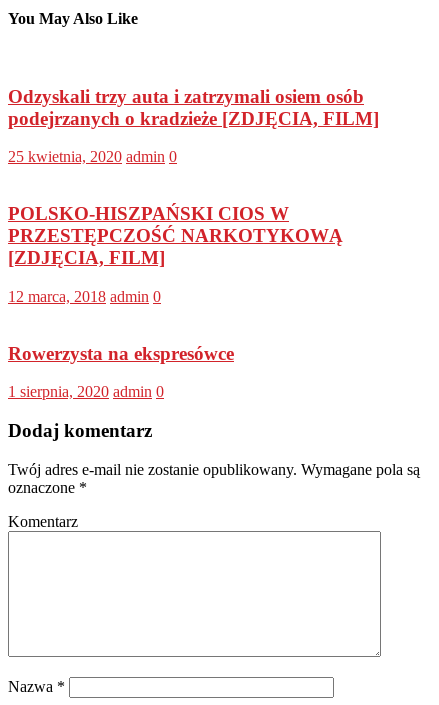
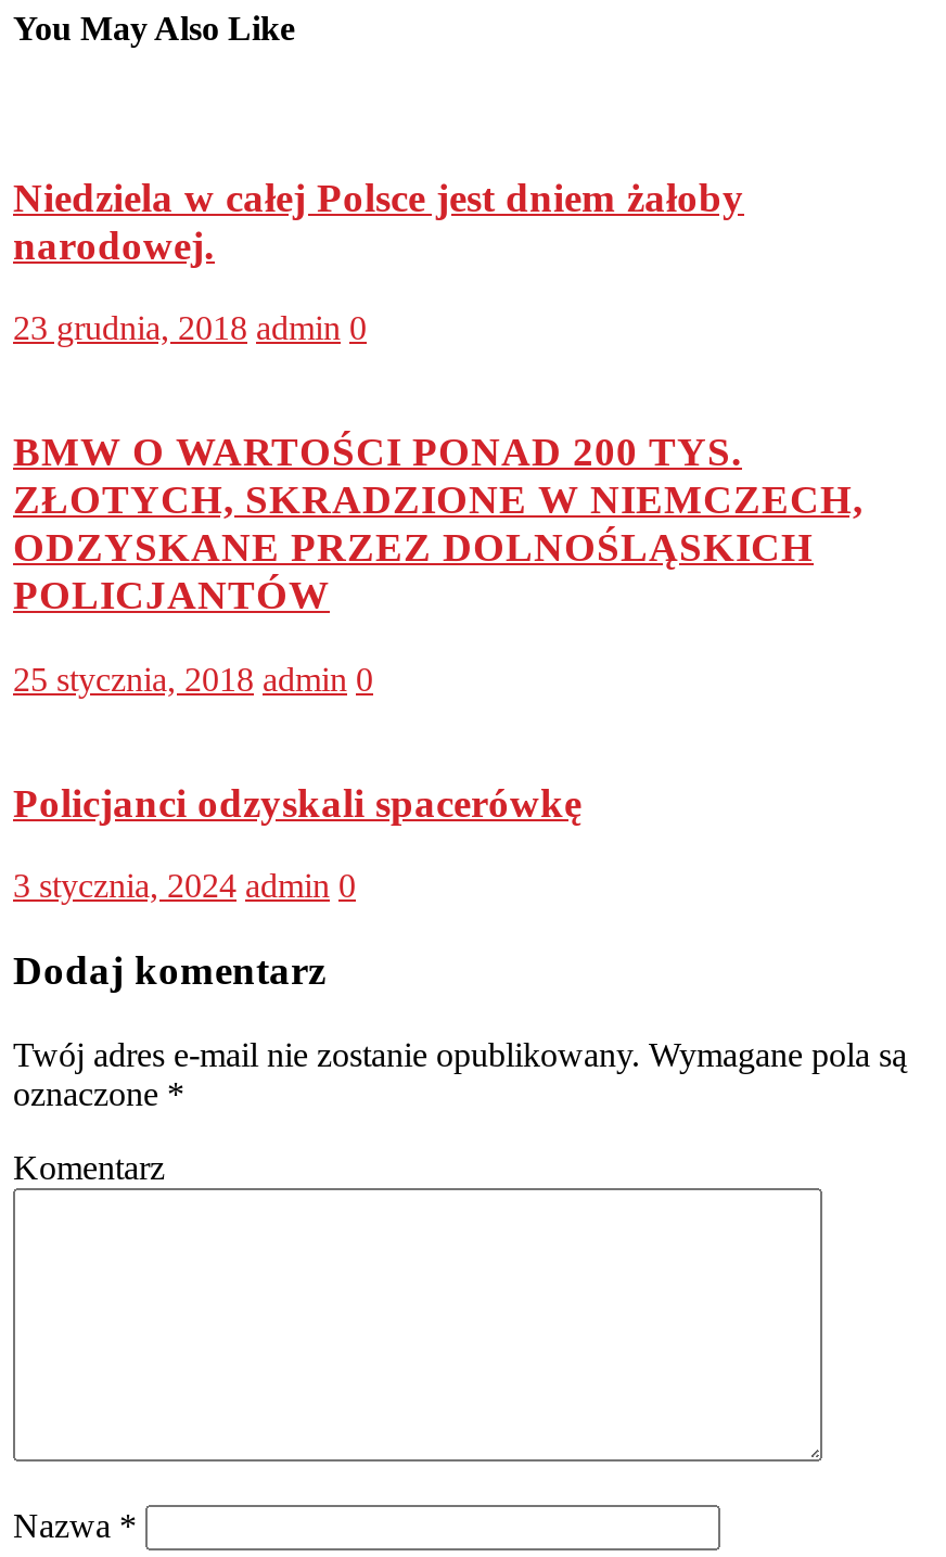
- Odzyskali trzy auta i zatrzymali osiem osób
- podejrzanych o kradzieże [ZDJĘCIA, FILM]
+ Niedziela w całej Polsce jest dniem żałoby
+ narodowej.

- 25 kwietnia, 2020 admin 0
+ 23 grudnia, 2018 admin 0

- POLSKO-HISZPAŃSKI CIOS W
- PRZESTĘPCZOŚĆ NARKOTYKOWĄ
- [ZDJĘCIA, FILM]
+ BMW O WARTOŚCI PONAD 200 TYS.
+ ZŁOTYCH, SKRADZIONE W NIEMCZECH,
+ ODZYSKANE PRZEZ DOLNOŚLĄSKICH
+ POLICJANTÓW

- 12 marca, 2018 admin 0
+ 25 stycznia, 2018 admin 0

- Rowerzysta na ekspresówce
+ Policjanci odzyskali spacerówkę

- 1 sierpnia, 2020 admin 0
+ 3 stycznia, 2024 admin 0
